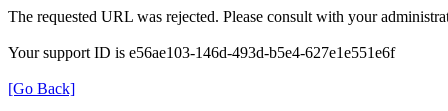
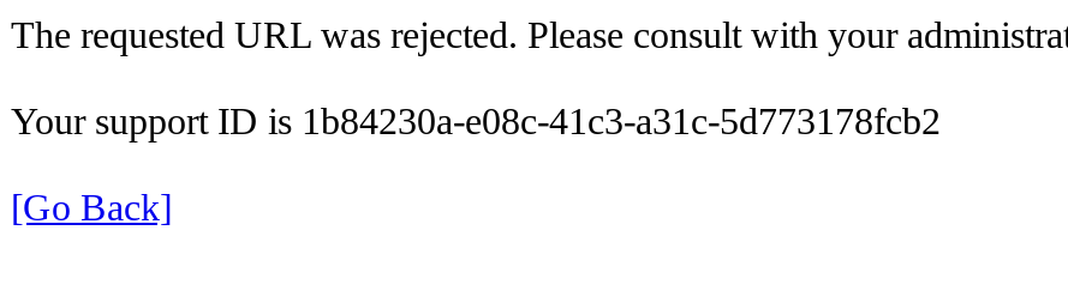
- Your support ID is e56ae103-146d-493d-b5e4-627e1e551e6f
+ Your support ID is 1b84230a-e08c-41c3-a31c-5d773178fcb2
